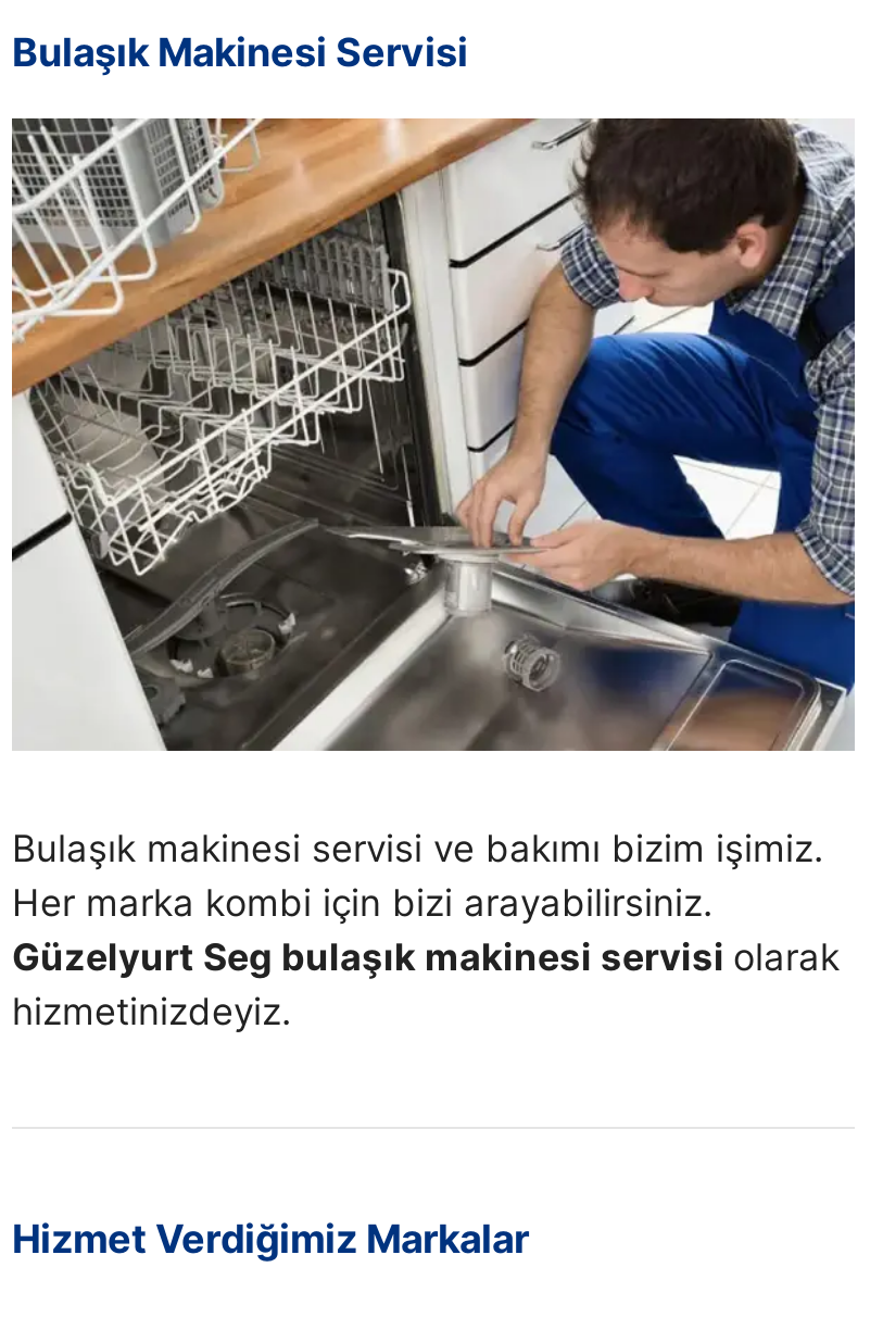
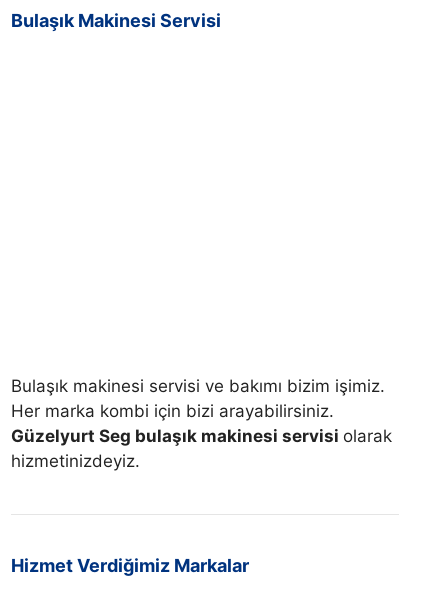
- [image]
